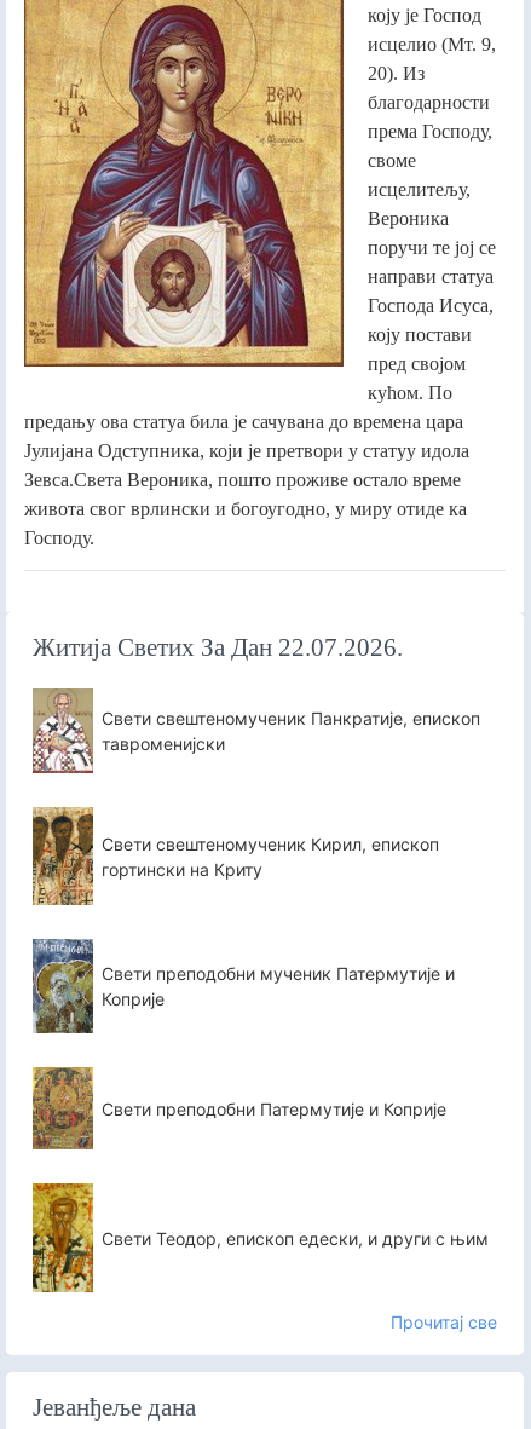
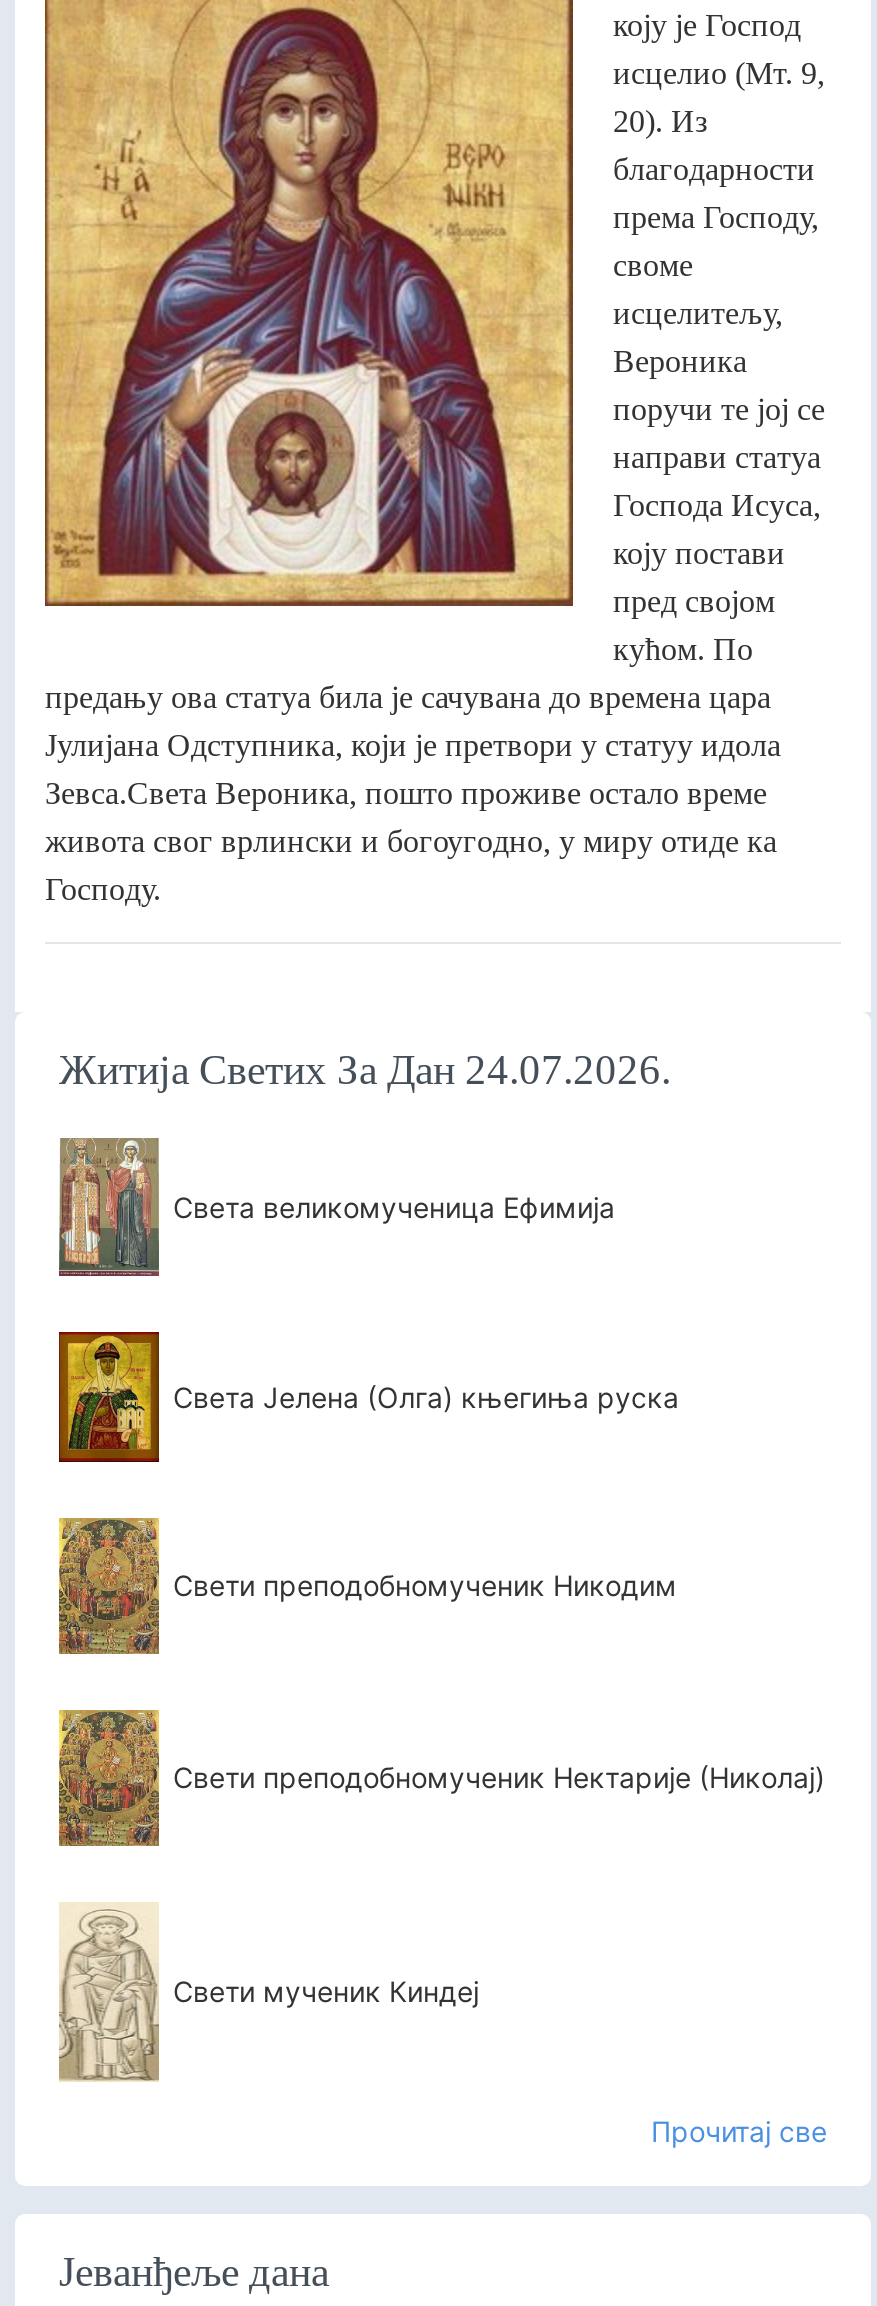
- Житија Светих За Дан 22.07.2026.
+ Житија Светих За Дан 24.07.2026.

- [image]
- Свети свештеномученик Панкратије, епископ
- тавроменијски
+ [image]
+ Света великомученица Ефимија

- [image]
- Свети свештеномученик Кирил, епископ
- гортински на Криту
+ [image]
+ Света Јелена (Олга) књегиња руска

- [image]
- Свети преподобни мученик Патермутије и
- Коприје
+ [image]
+ Свети преподобномученик Никодим

- Свети преподобни Патермутије и Коприје
+ Свети преподобномученик Нектарије (Николај)

- [image]
- Свети Теодор, епископ едески, и други с њим
+ [image]
+ Свети мученик Киндеј
